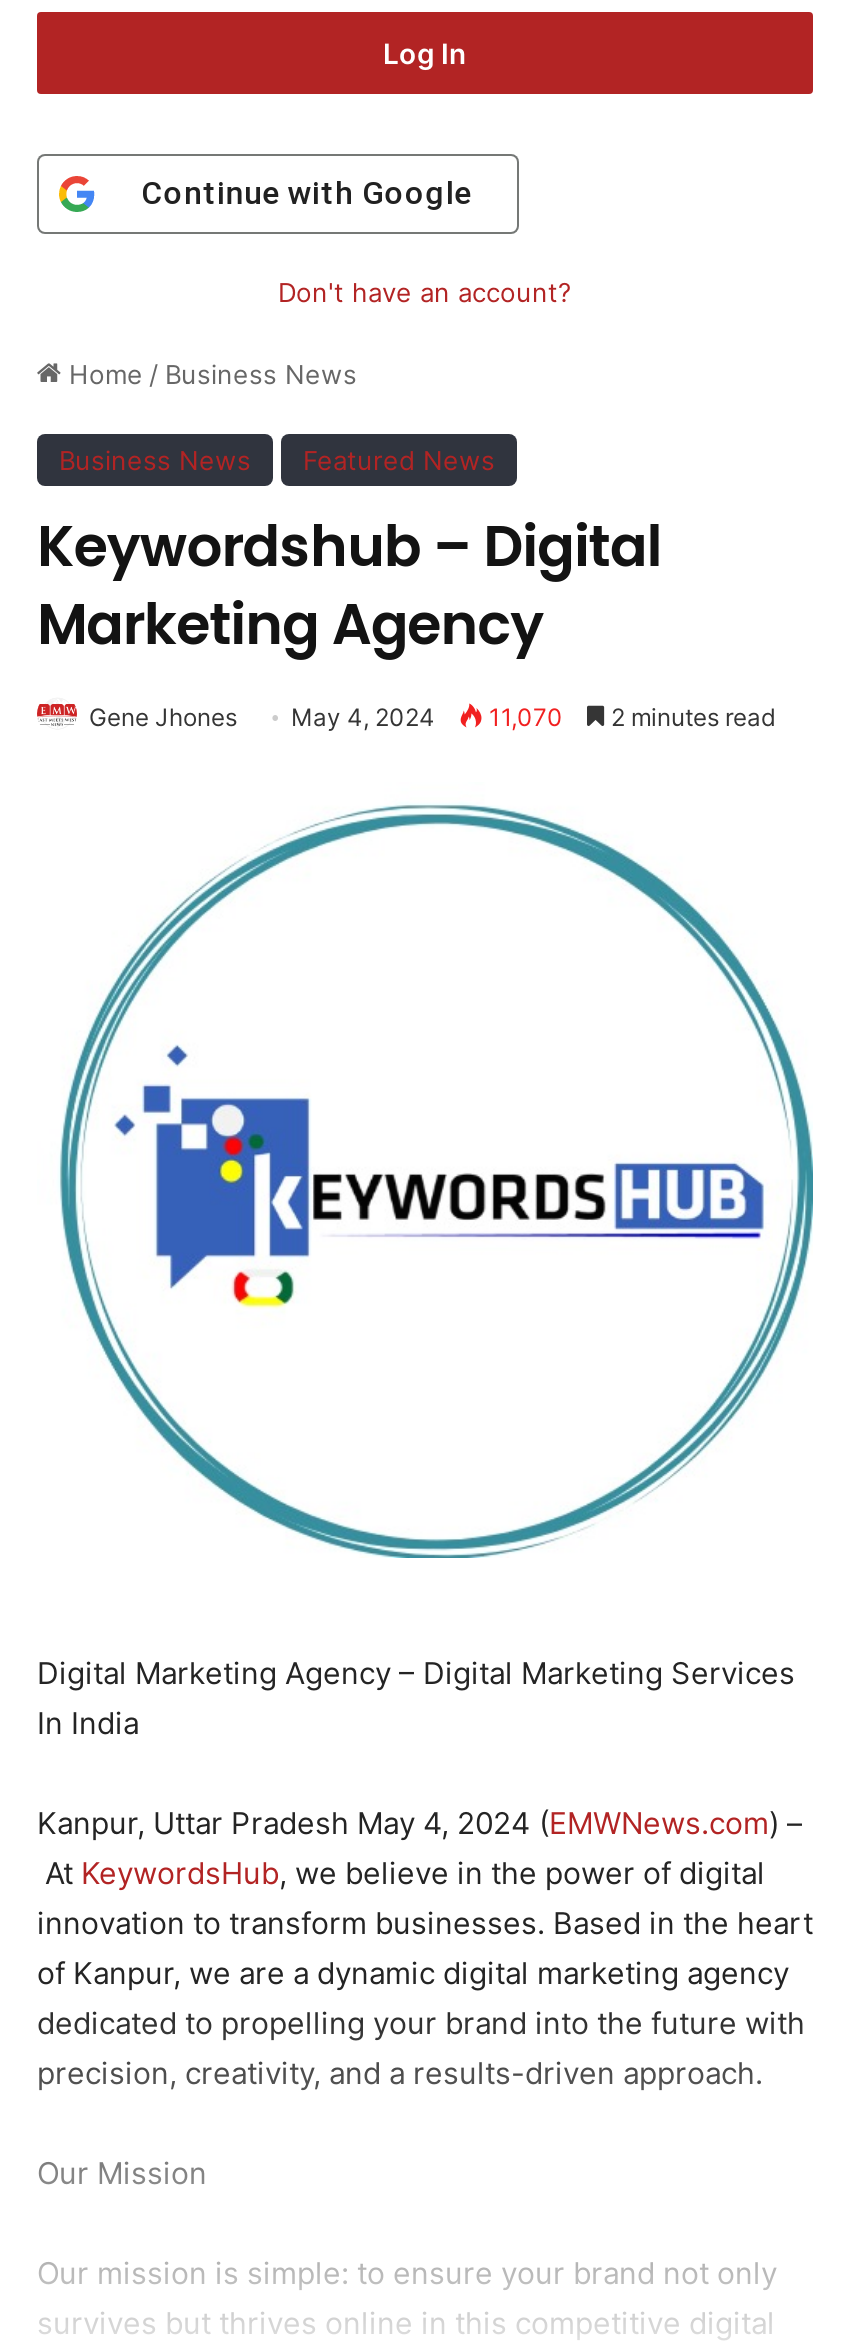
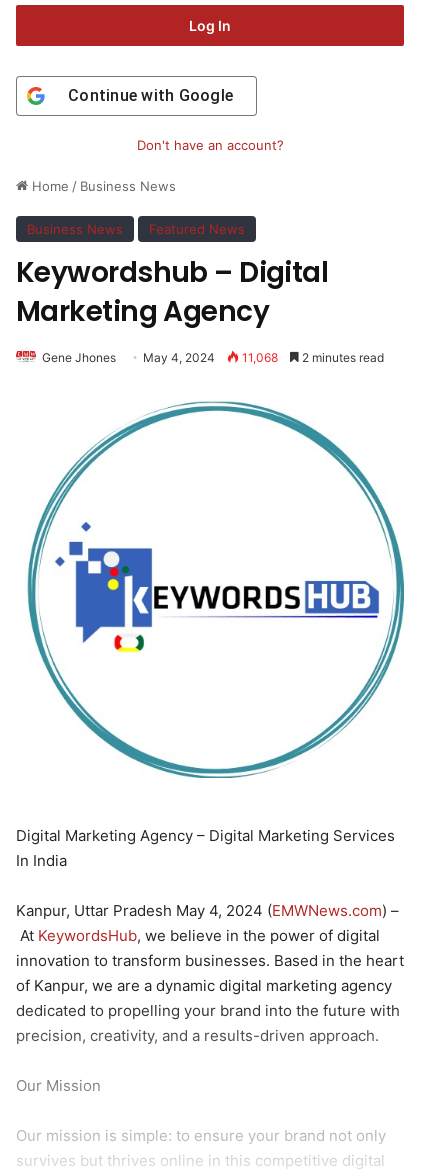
- Gene Jhones May 4, 2024 11,070 2 minutes read
+ Gene Jhones May 4, 2024 11,068 2 minutes read
